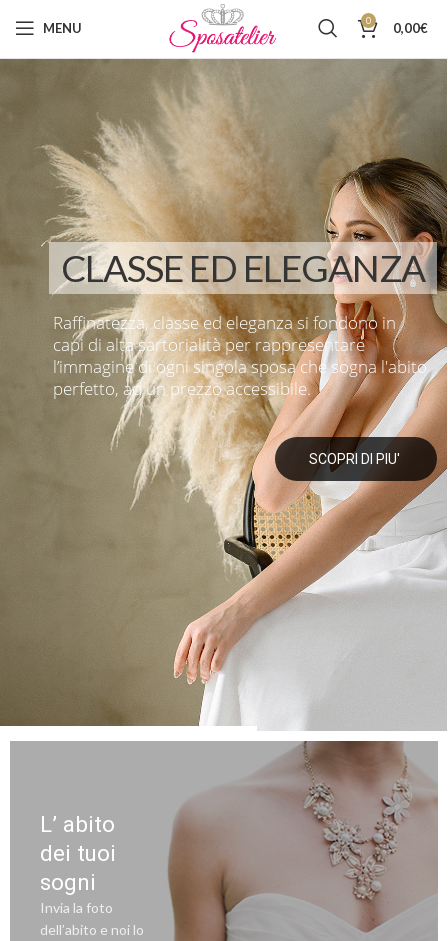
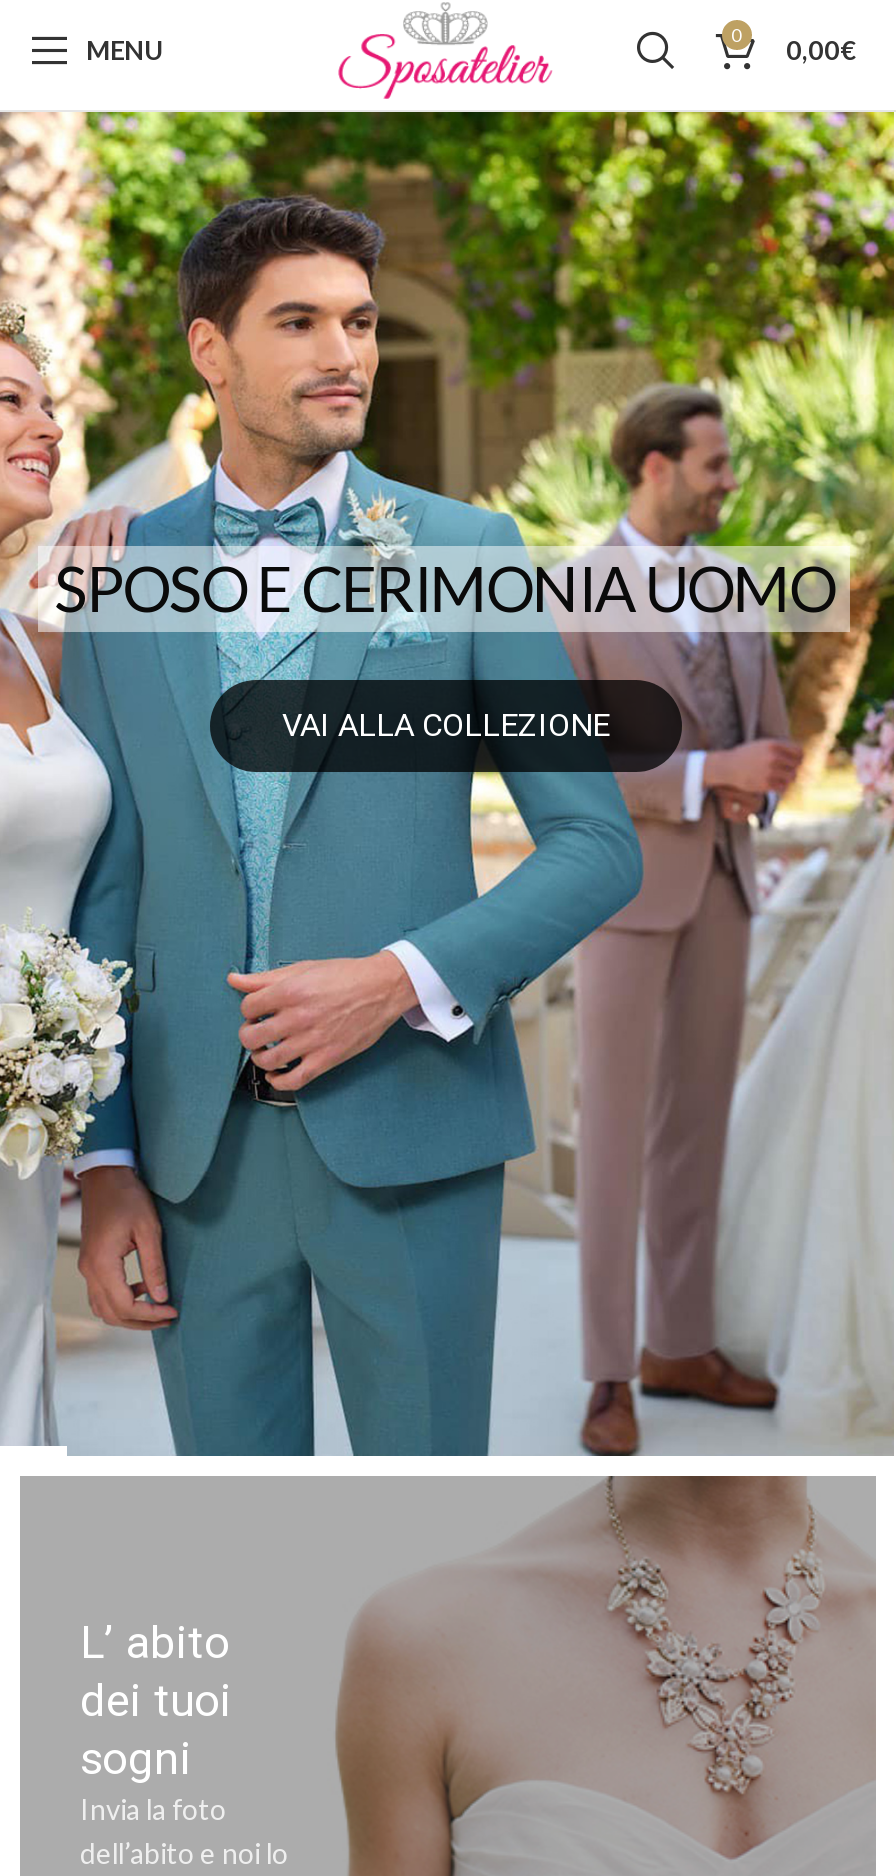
+ SPOSO E CERIMONIA UOMO
+ VAI ALLA COLLEZIONE

- [image]
+ [image]
